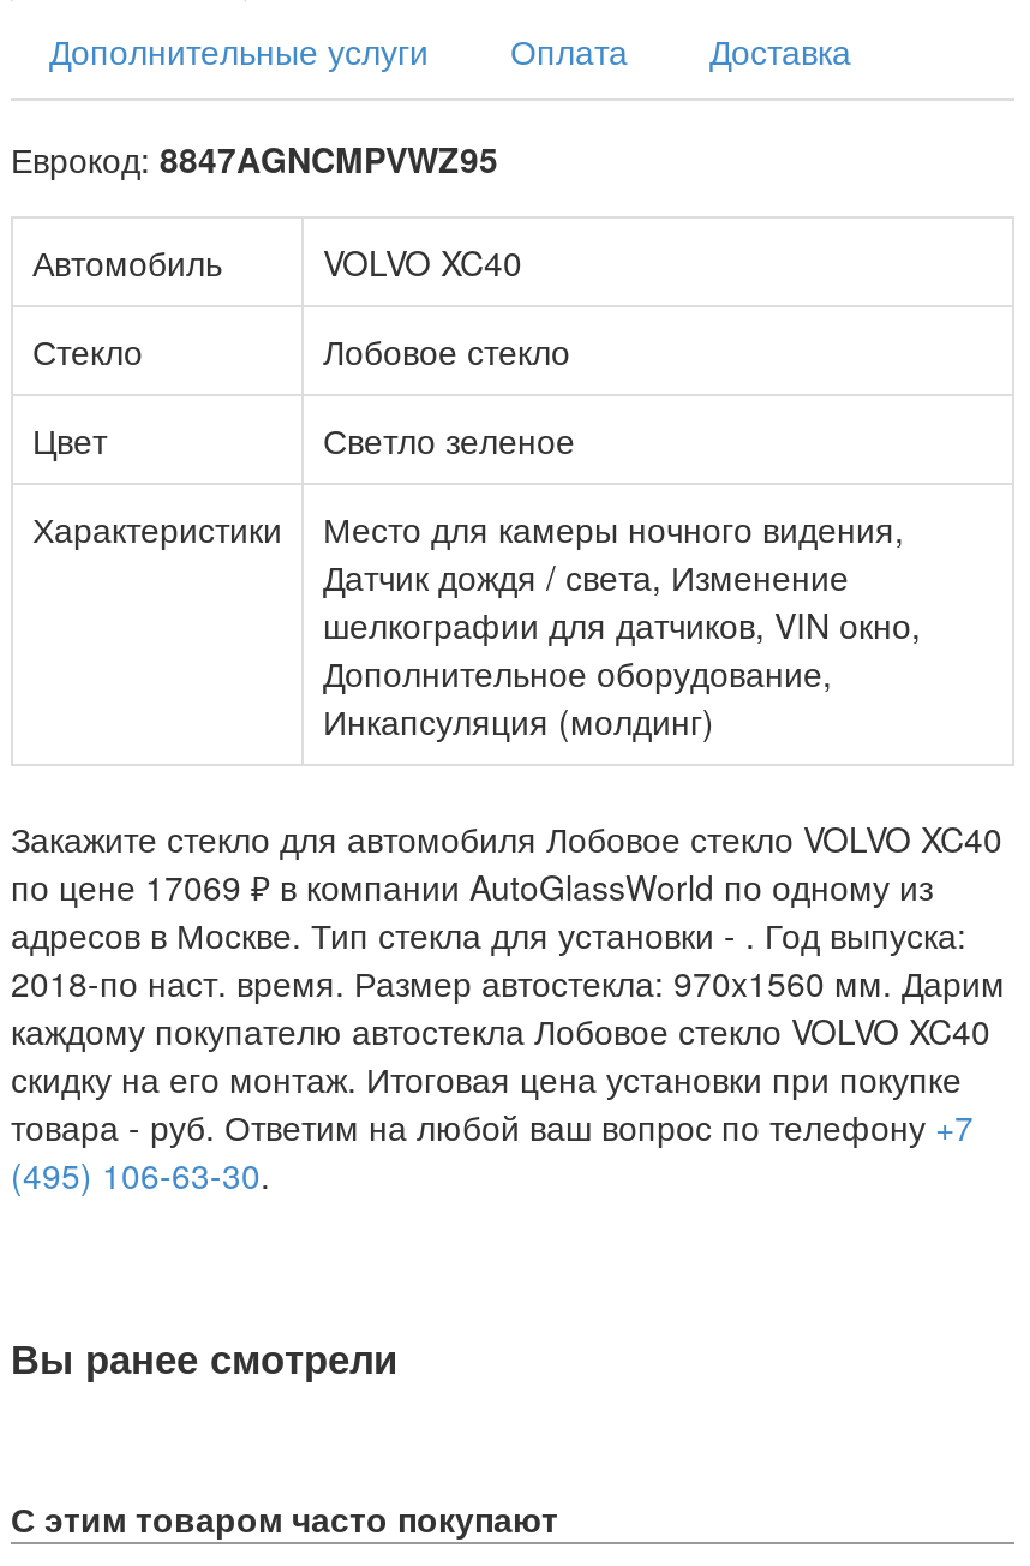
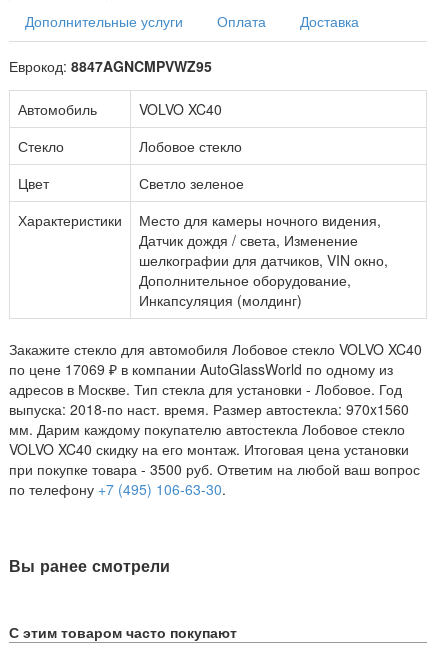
- адресов в Москве. Тип стекла для установки -. Год выпуска:
- 2018-по наст. время. Размер автостекла: 970x1560 мм. Дарим
- каждому покупателю автостекла Лобовое стекло VOLVO XC40
- скидку на его монтаж. Итоговая цена установки при покупке
- товара - руб. Ответим на любой ваш вопрос по телефону +7
- (495) 106-63-30.
+ адресов в Москве. Тип стекла для установки - Лобовое. Год
+ выпуска: 2018-по наст. время. Размер автостекла: 970x1560
+ мм. Дарим каждому покупателю автостекла Лобовое стекло
+ VOLVO XC40 скидку на его монтаж. Итоговая цена установки
+ при покупке товара - 3500 руб. Ответим на любой ваш вопрос
+ по телефону +7 (495) 106-63-30.
